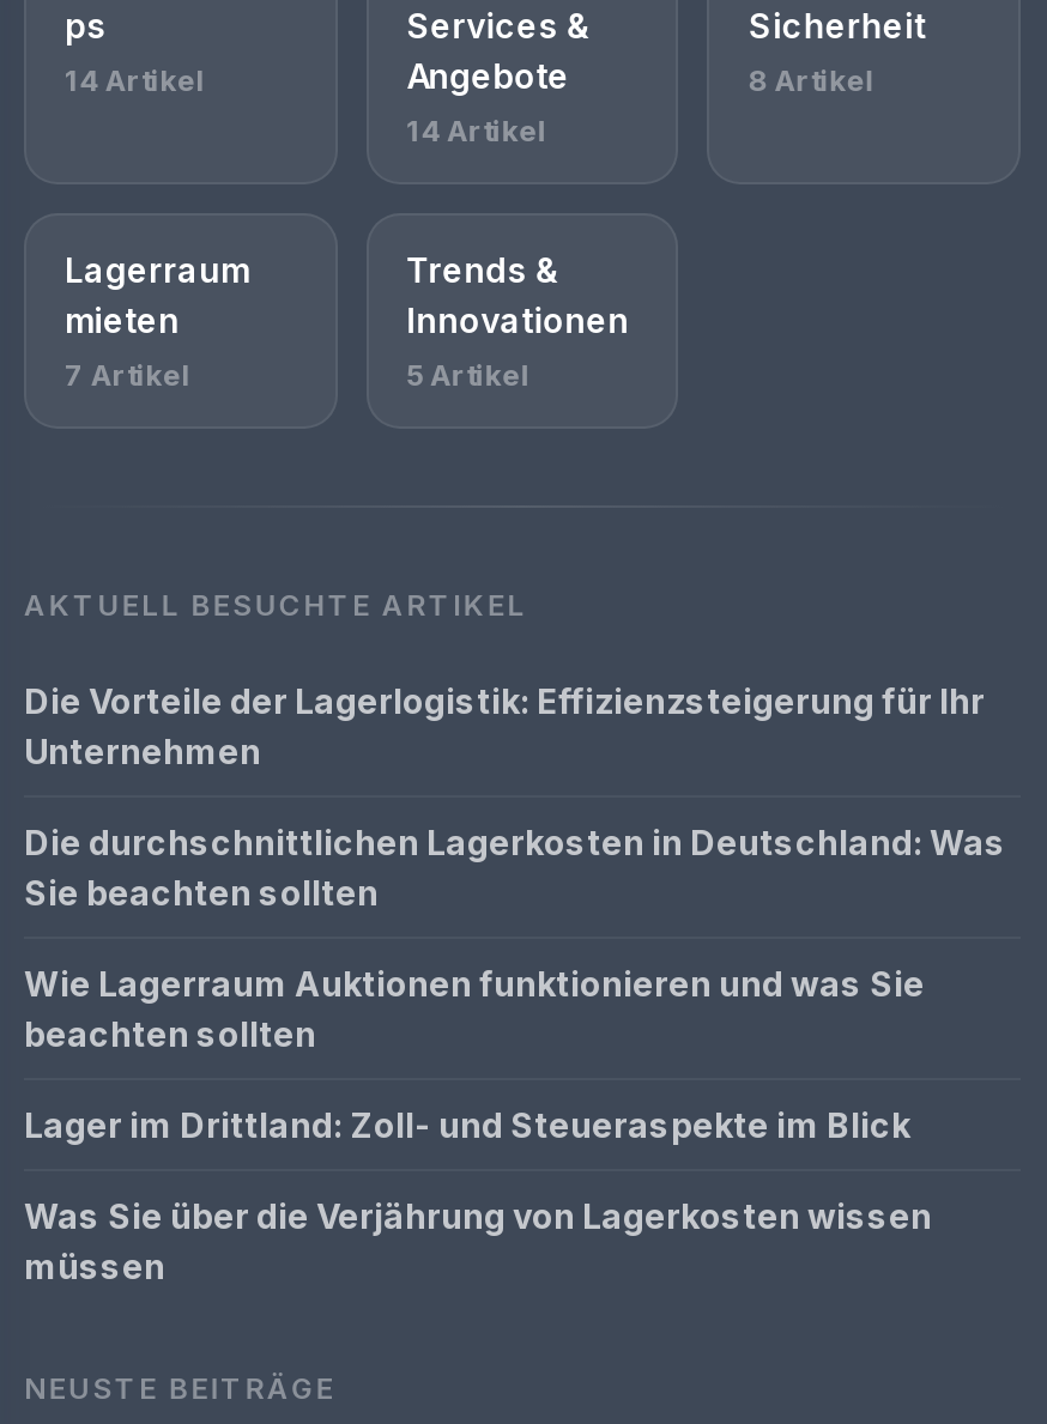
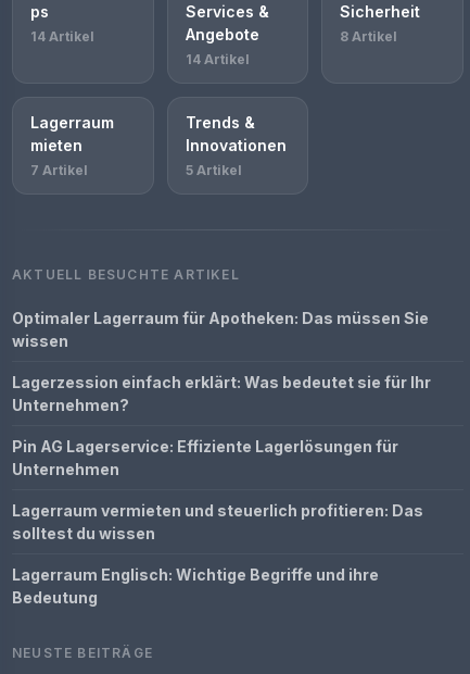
- Die Vorteile der Lagerlogistik: Effizienzsteigerung für Ihr
+ Optimaler Lagerraum für Apotheken: Das müssen Sie
+ wissen
+ Lagerzession einfach erklärt: Was bedeutet sie für Ihr
+ Unternehmen?
+ Pin AG Lagerservice: Effiziente Lagerlösungen für

moved down: Unternehmen

- Die durchschnittlichen Lagerkosten in Deutschland: Was
- Sie beachten sollten
- Wie Lagerraum Auktionen funktionieren und was Sie
- beachten sollten
- Lager im Drittland: Zoll- und Steueraspekte im Blick
- Was Sie über die Verjährung von Lagerkosten wissen
- müssen
+ Lagerraum vermieten und steuerlich profitieren: Das
+ solltest du wissen
+ Lagerraum Englisch: Wichtige Begriffe und ihre
+ Bedeutung
